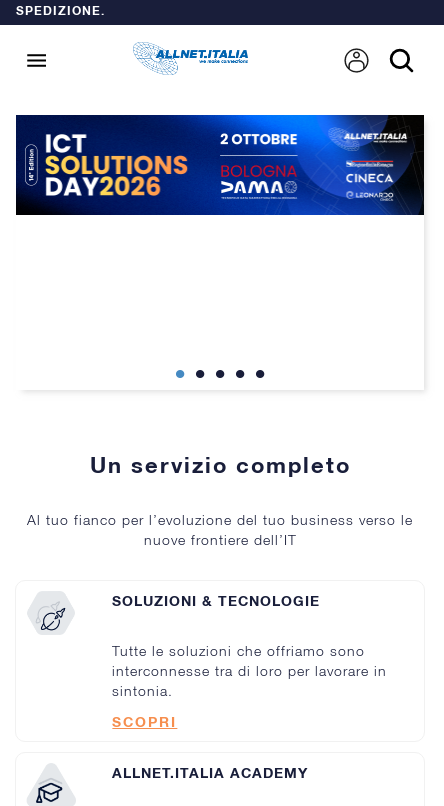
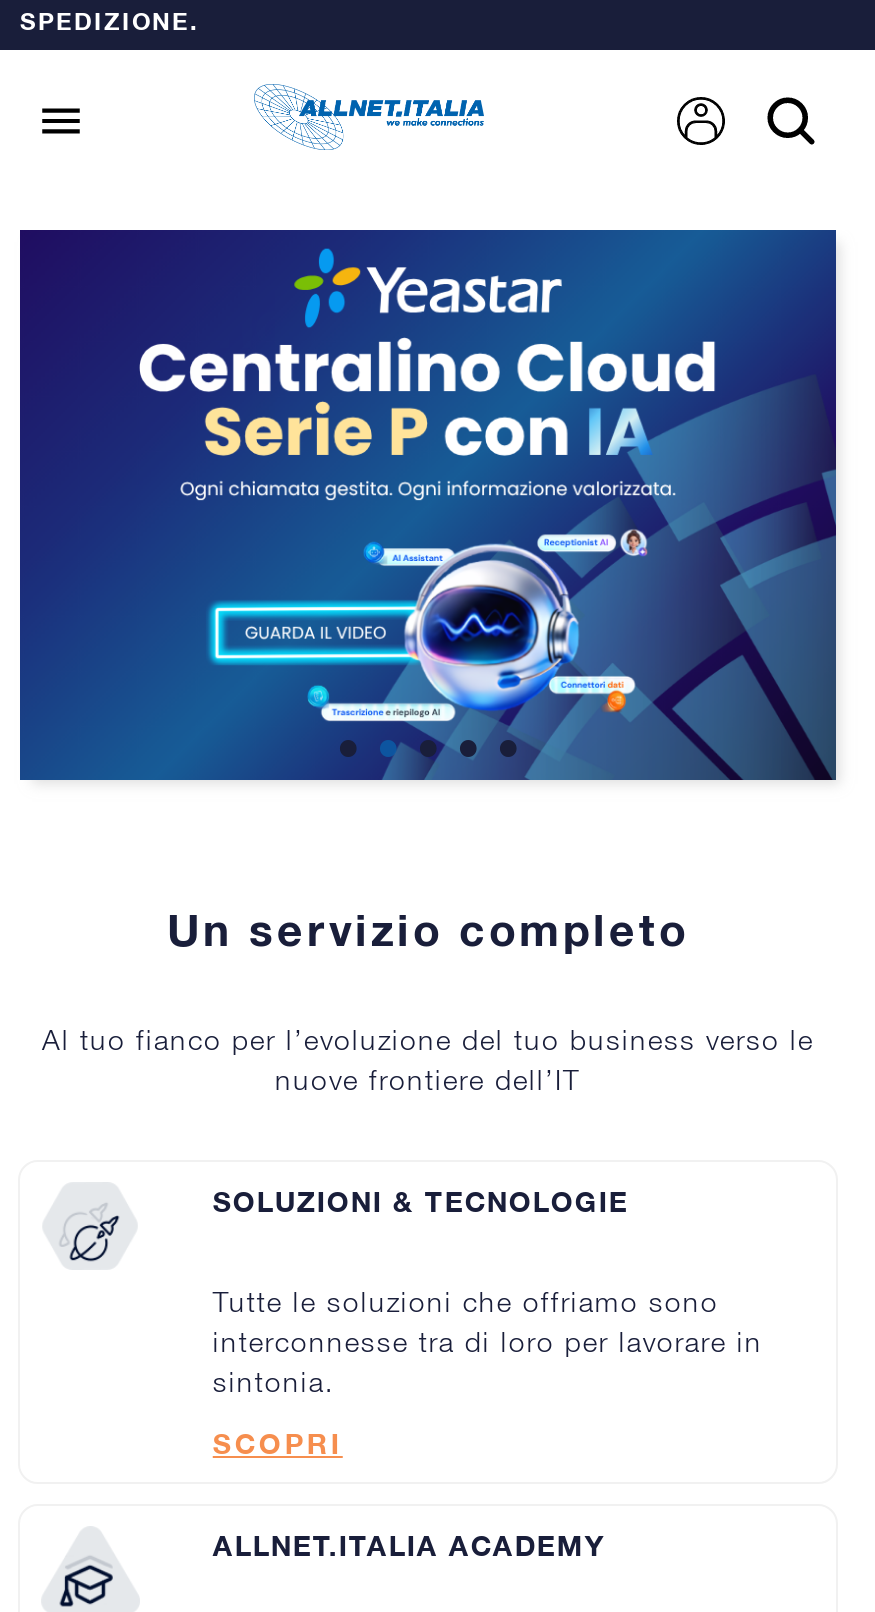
- [image]
+ [image]
